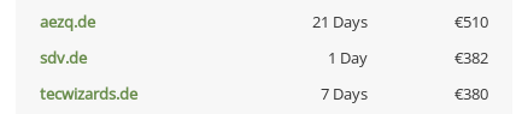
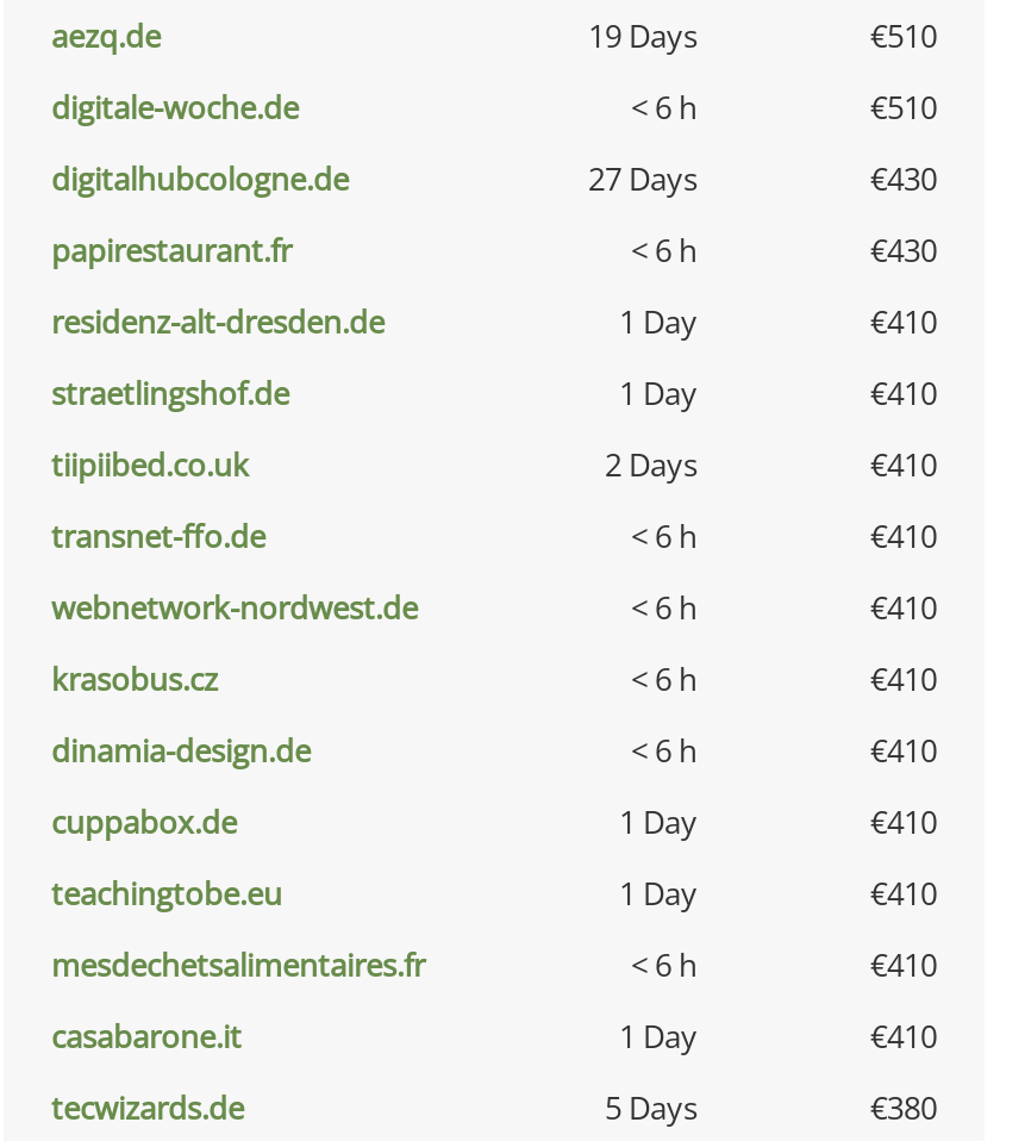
- 21 Days
+ 19 Days

- sdv.de
+ digitale-woche.de
+ < 6 h
+ €510
+ digitalhubcologne.de
+ 27 Days
+ €430
+ papirestaurant.fr
+ < 6 h
+ €430
+ residenz-alt-dresden.de

- €382
+ €410
+ straetlingshof.de
+ 1 Day
+ €410
+ tiipiibed.co.uk
+ 2 Days
+ €410
+ transnet-ffo.de
+ < 6 h
+ €410
+ webnetwork-nordwest.de
+ < 6 h
+ €410
+ krasobus.cz
+ < 6 h
+ €410
+ dinamia-design.de
+ < 6 h
+ €410
+ cuppabox.de
+ 1 Day
+ €410
+ teachingtobe.eu
+ 1 Day
+ €410
+ mesdechetsalimentaires.fr
+ < 6 h
+ €410
+ casabarone.it
+ 1 Day
+ €410

- 7 Days
+ 5 Days
